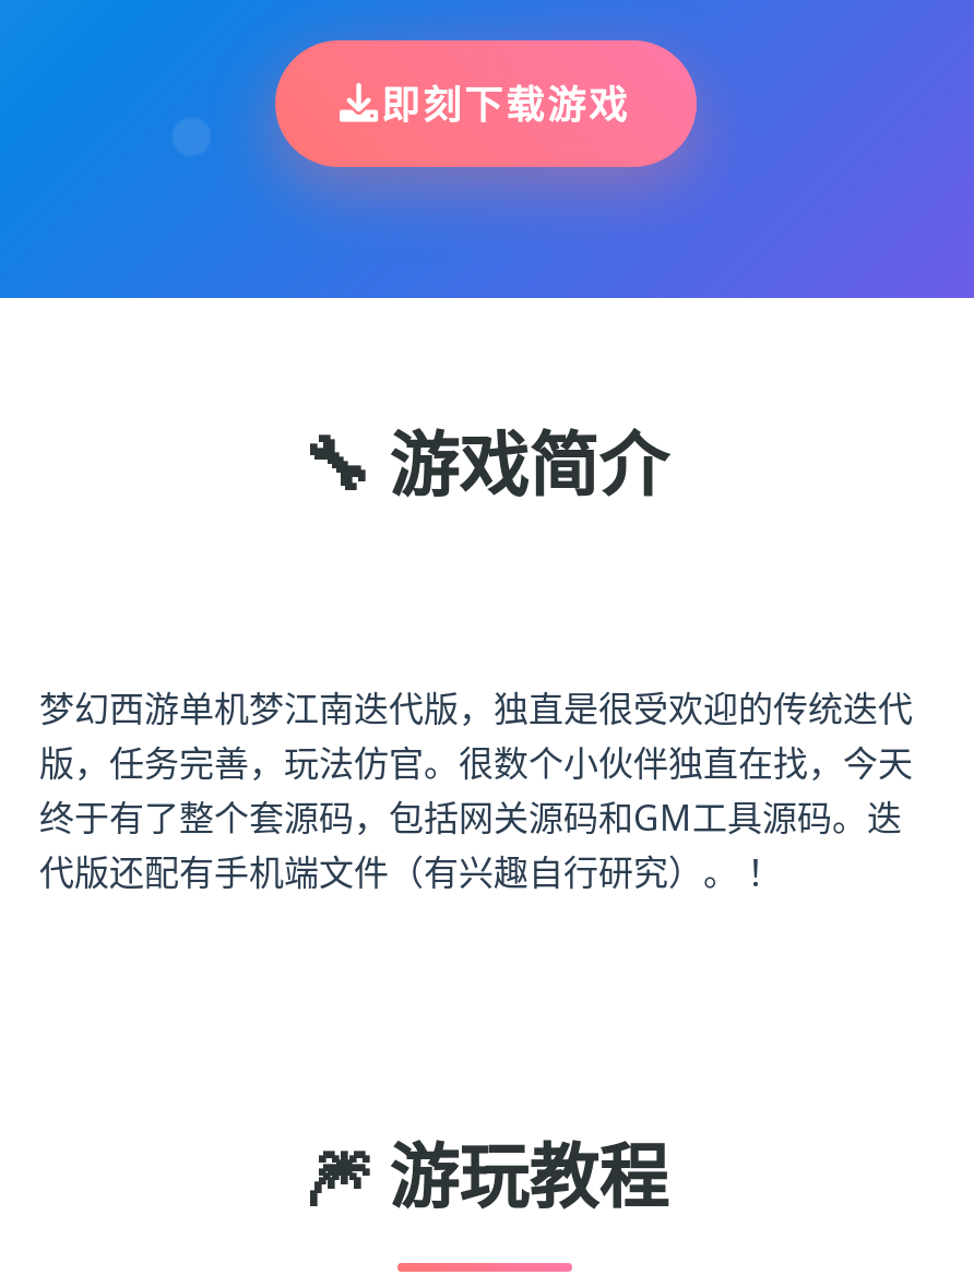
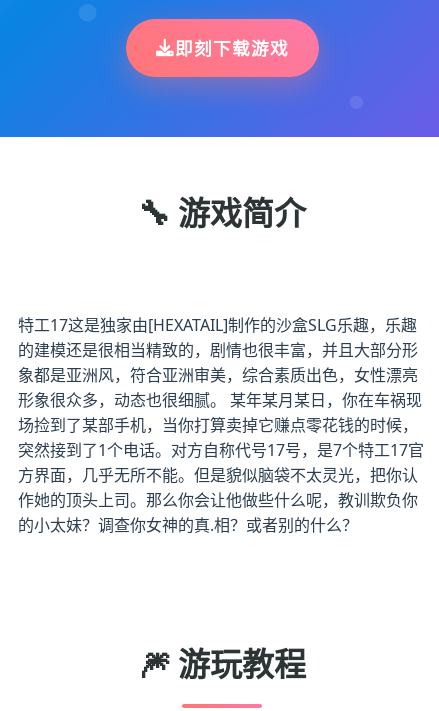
- 梦幻西游单机梦江南迭代版，独直是很受欢迎的传统迭代
- 版，任务完善，玩法仿官。很数个小伙伴独直在找，今天
- 终于有了整个套源码，包括网关源码和GM工具源码。迭
- 代版还配有手机端文件（有兴趣自行研究）。 ！
+ 特工17这是独家由[HEXATAIL]制作的沙盒SLG乐趣，乐趣
+ 的建模还是很相当精致的，剧情也很丰富，并且大部分形
+ 象都是亚洲风，符合亚洲审美，综合素质出色，女性漂亮
+ 形象很众多，动态也很细腻。 某年某月某日，你在车祸现
+ 场捡到了某部手机，当你打算卖掉它赚点零花钱的时候，
+ 突然接到了1个电话。对方自称代号17号，是7个特工17官
+ 方界面，几乎无所不能。但是貌似脑袋不太灵光，把你认
+ 作她的顶头上司。那么你会让他做些什么呢，教训欺负你
+ 的小太妹？调查你女神的真.相？或者别的什么？
